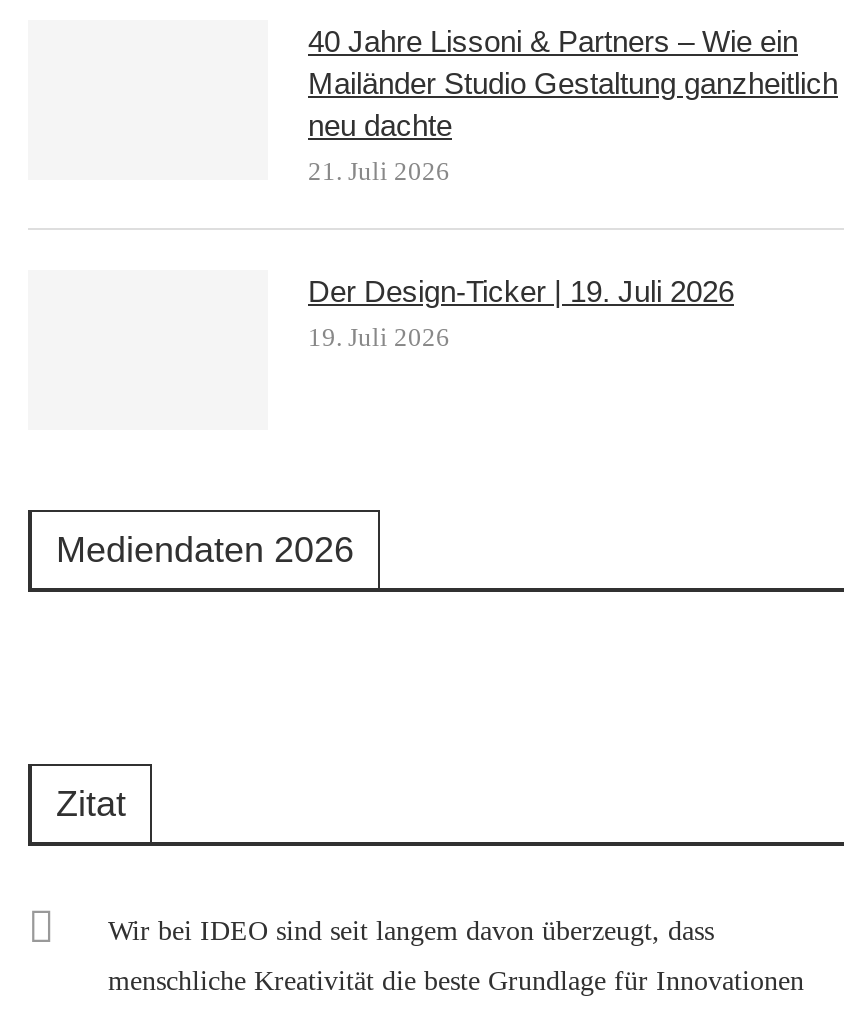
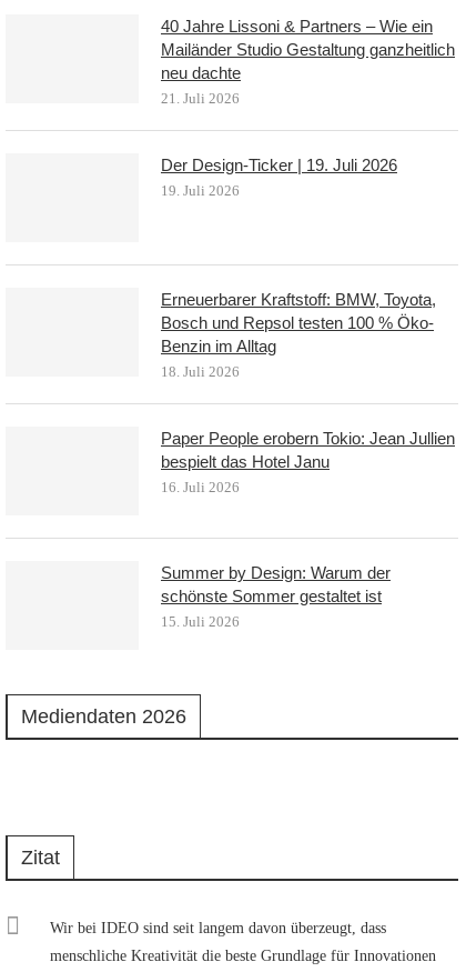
+ Erneuerbarer Kraftstoff: BMW, Toyota,
+ Bosch und Repsol testen 100 % Öko-
+ Benzin im Alltag
+ 18. Juli 2026

+ Paper People erobern Tokio: Jean Jullien
+ bespielt das Hotel Janu
+ 16. Juli 2026

+ Summer by Design: Warum der
+ schönste Sommer gestaltet ist
+ 15. Juli 2026
